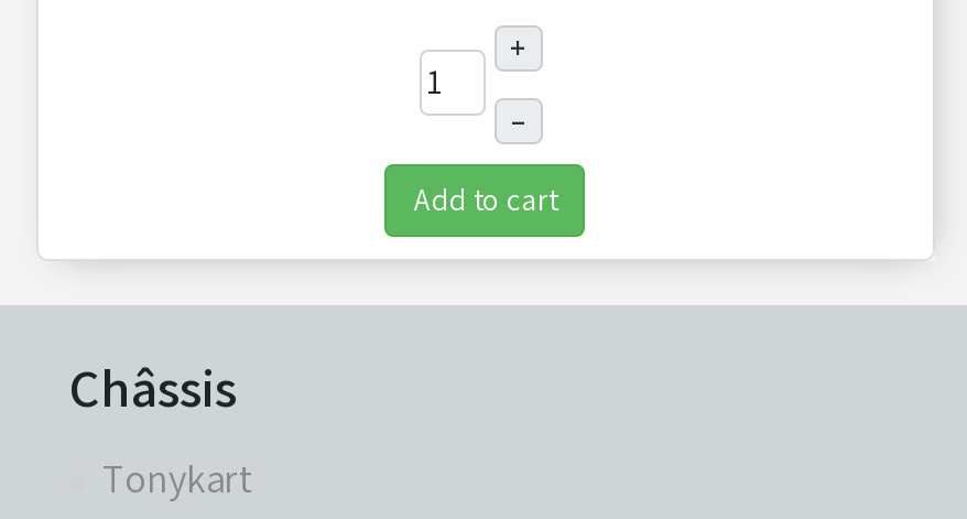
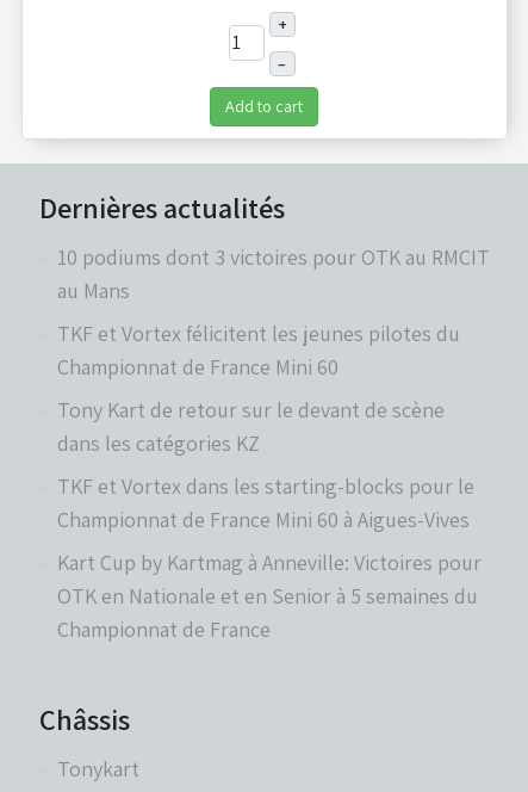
+ Dernières actualités
+ 10 podiums dont 3 victoires pour OTK au RMCIT
+ au Mans
+ TKF et Vortex félicitent les jeunes pilotes du
+ Championnat de France Mini 60
+ Tony Kart de retour sur le devant de scène
+ dans les catégories KZ
+ TKF et Vortex dans les starting-blocks pour le
+ Championnat de France Mini 60 à Aigues-Vives
+ Kart Cup by Kartmag à Anneville: Victoires pour
+ OTK en Nationale et en Senior à 5 semaines du
+ Championnat de France
